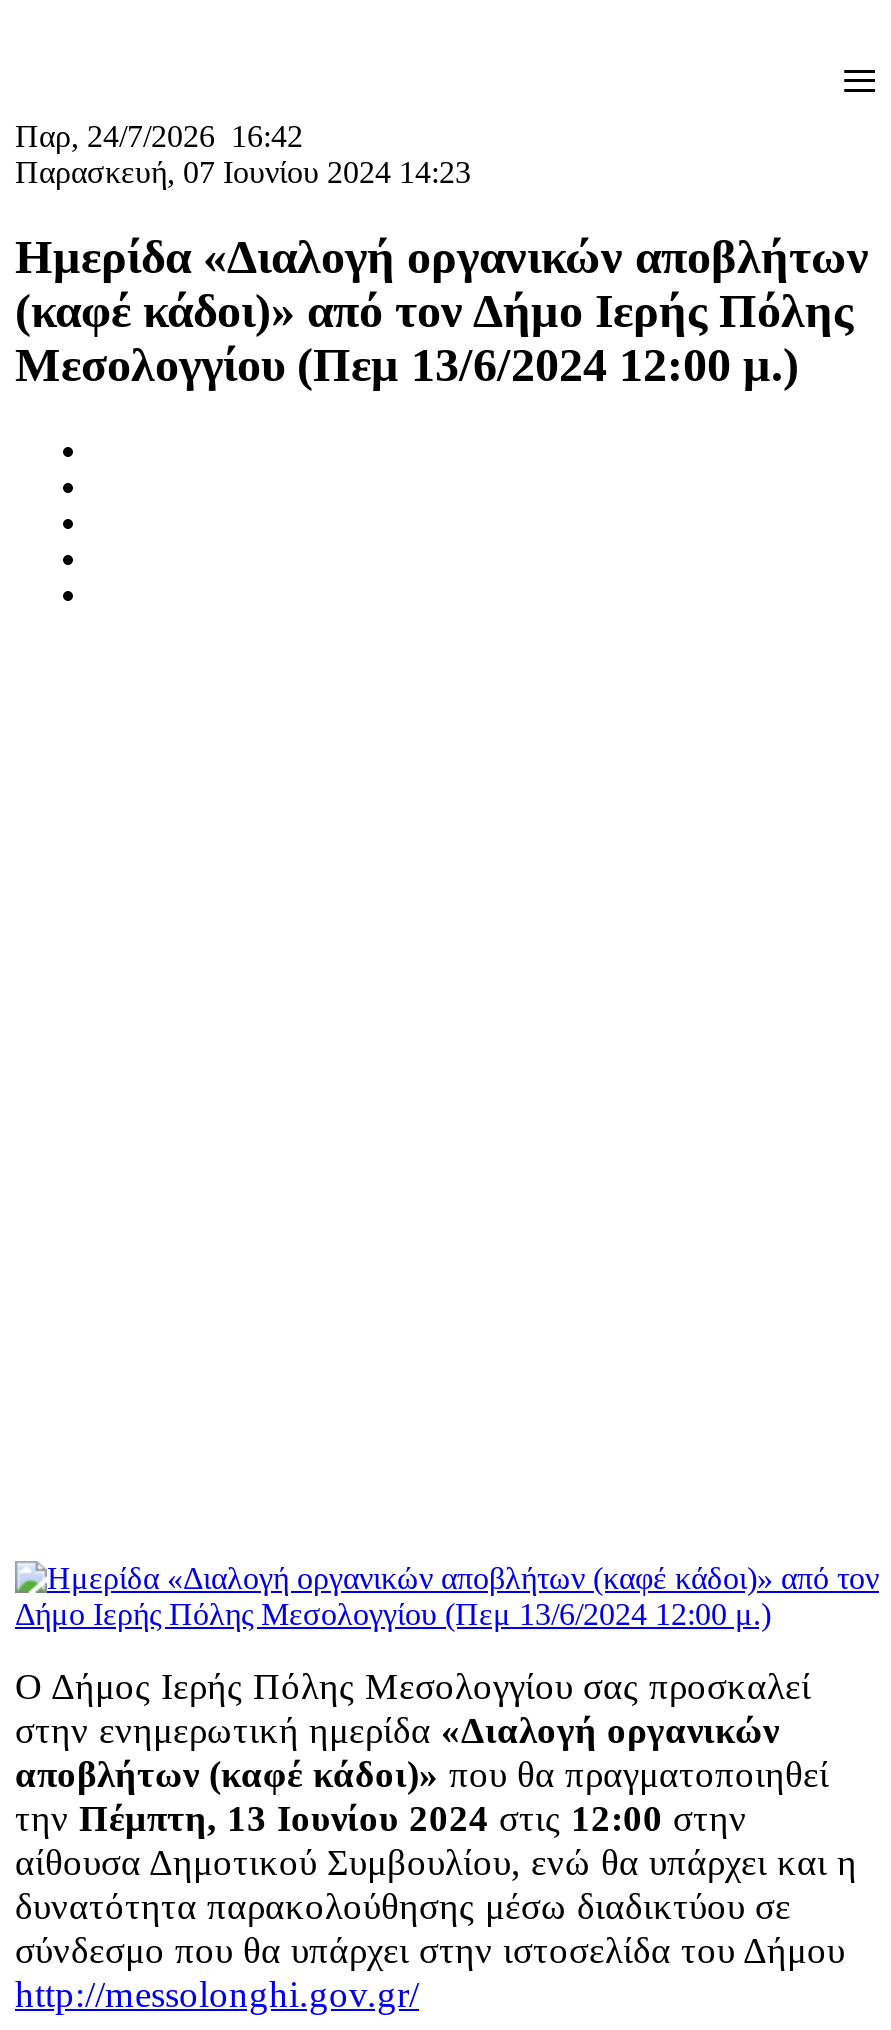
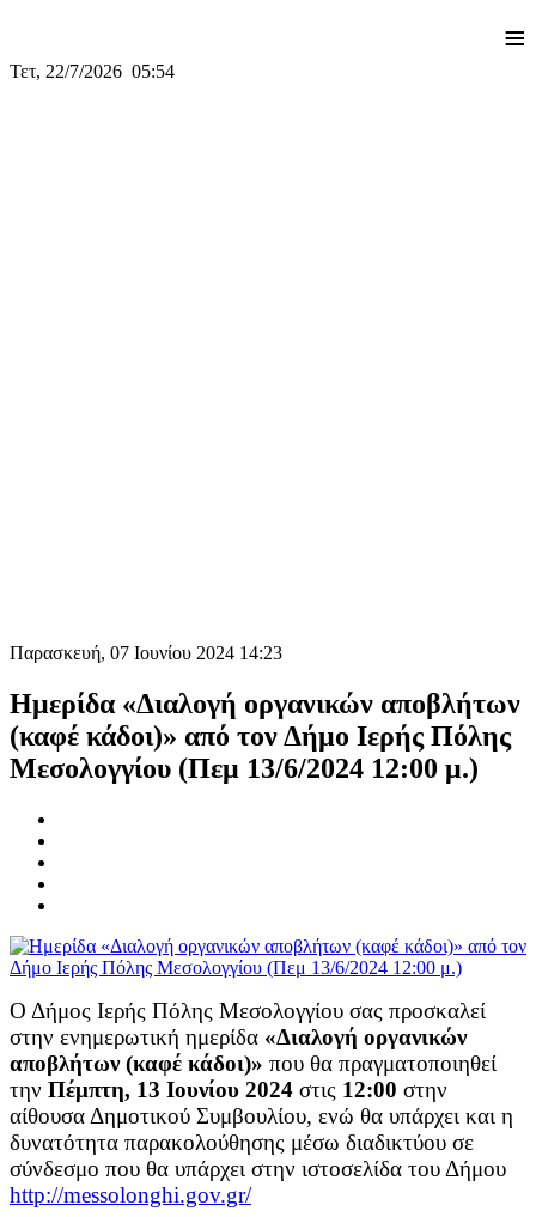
- Παρ, 24/7/2026 16:42
+ Τετ, 22/7/2026 05:54

moved down: Παρασκευή, 07 Ιουνίου 2024 14:23 | Ημερίδα «Διαλογή οργανικών αποβλήτων | (καφέ κάδοι)» από τον Δήμο Ιερής Πόλης | Μεσολογγίου (Πεμ 13/6/2024 12:00 μ.)
